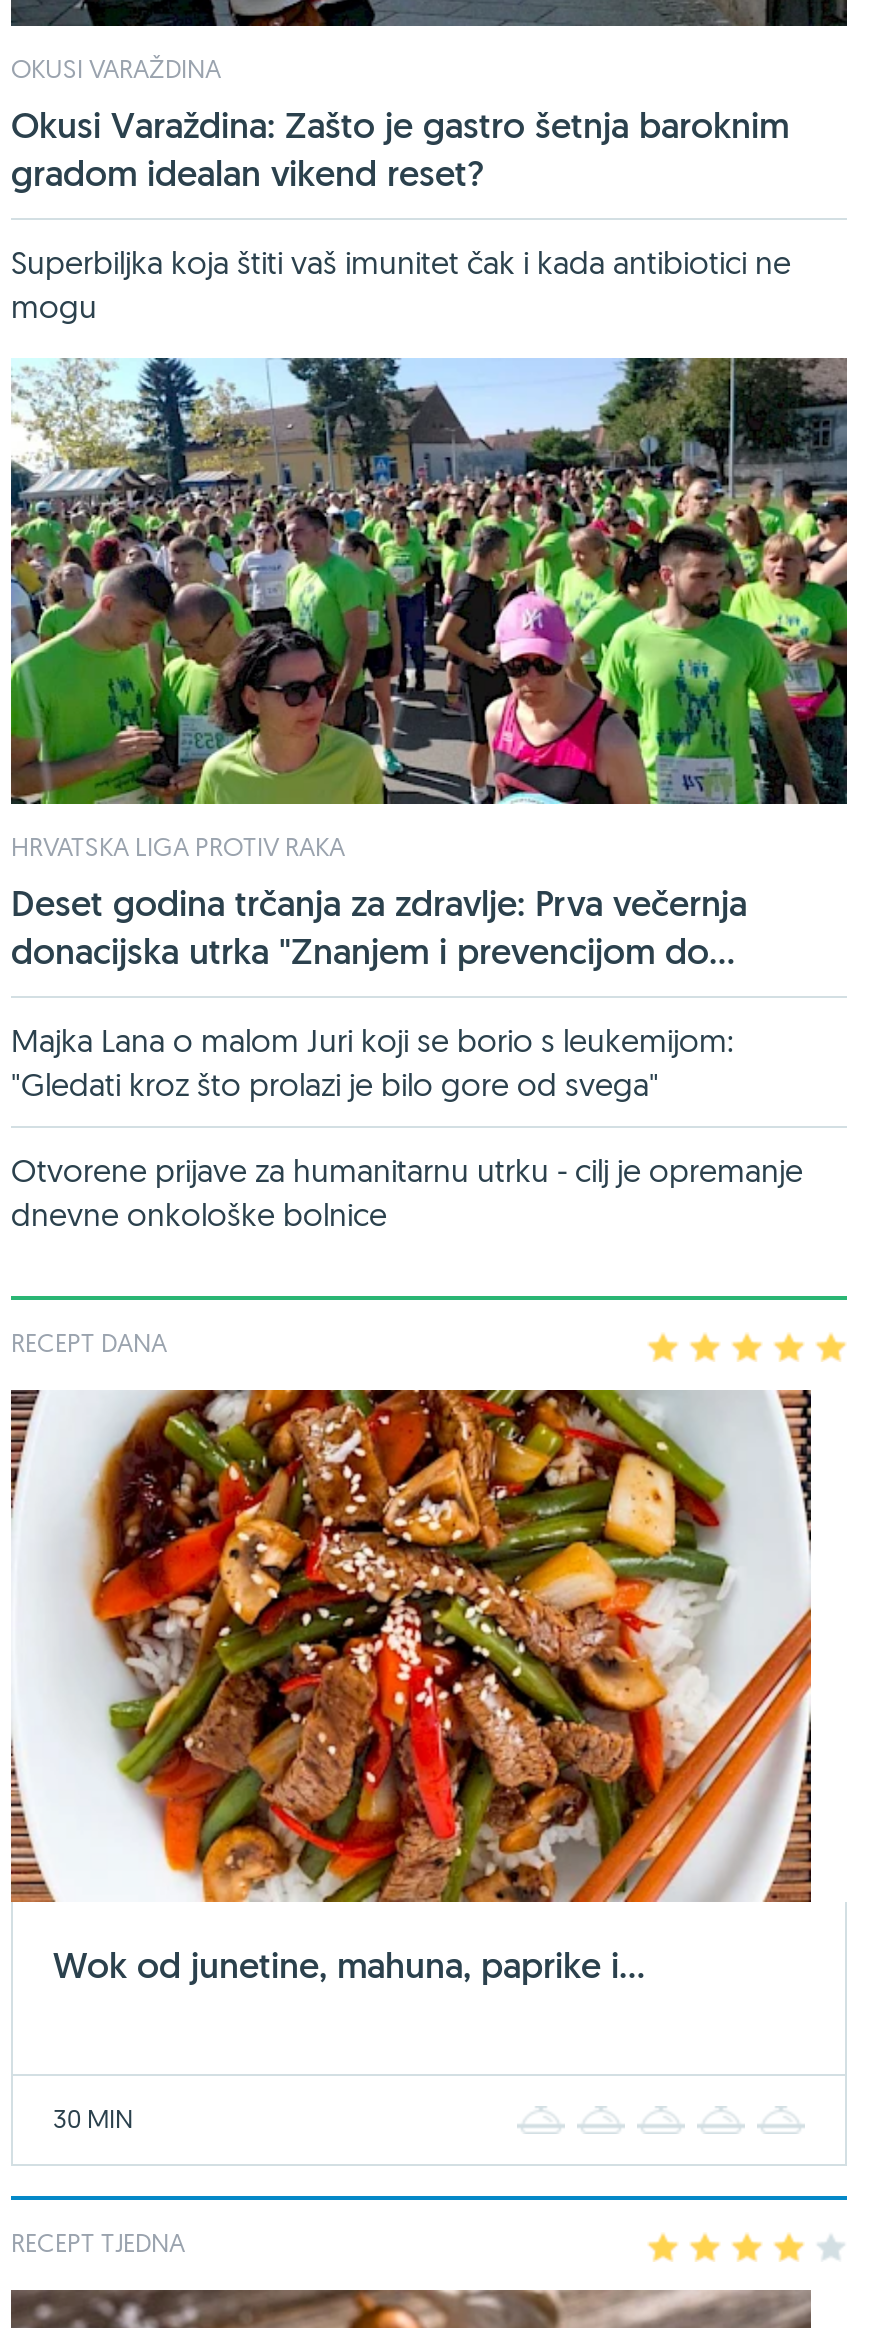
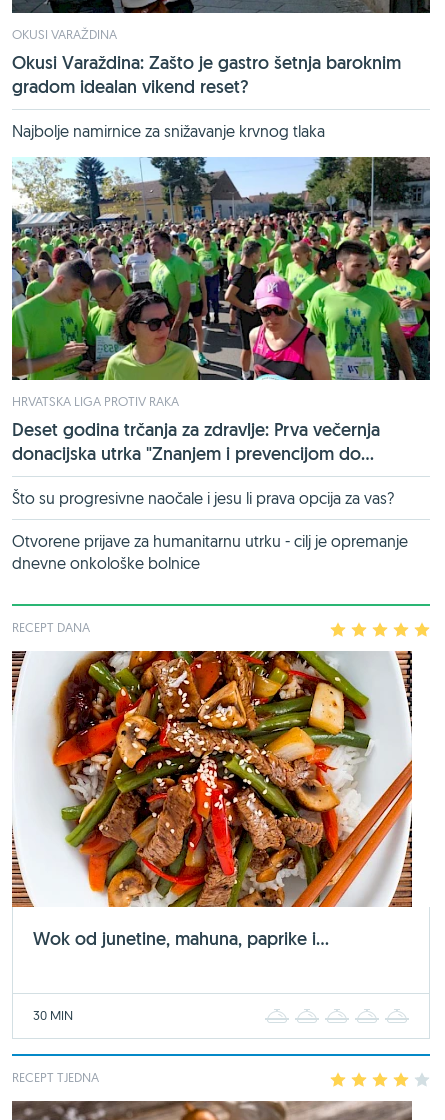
- Superbiljka koja štiti vaš imunitet čak i kada antibiotici ne
- mogu
+ Najbolje namirnice za snižavanje krvnog tlaka

- Majka Lana o malom Juri koji se borio s leukemijom:
- "Gledati kroz što prolazi je bilo gore od svega"
+ Što su progresivne naočale i jesu li prava opcija za vas?
